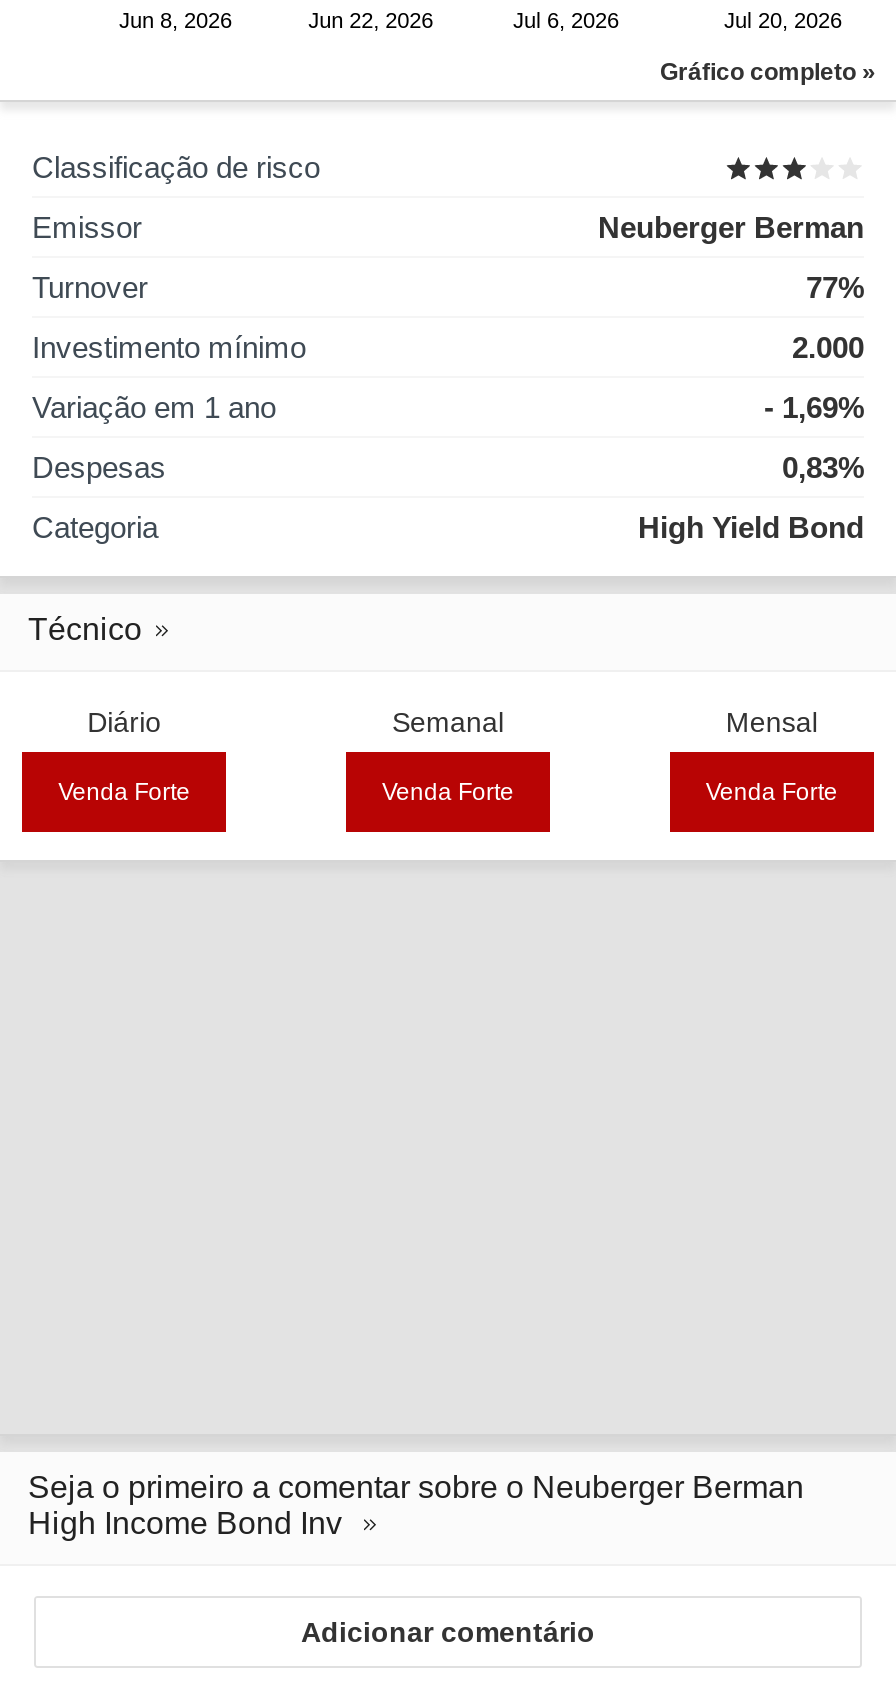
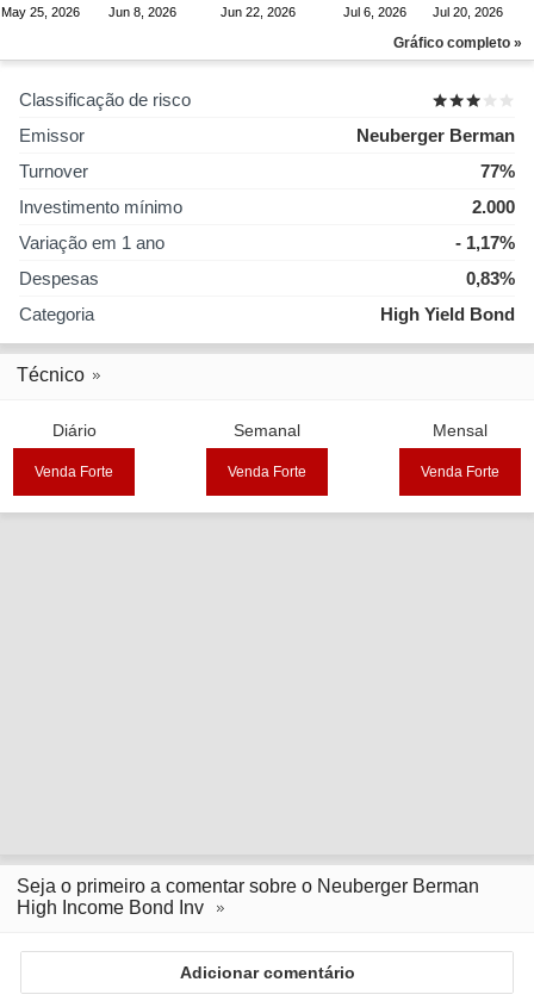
+ May 25, 2026

- - 1,69%
+ - 1,17%
